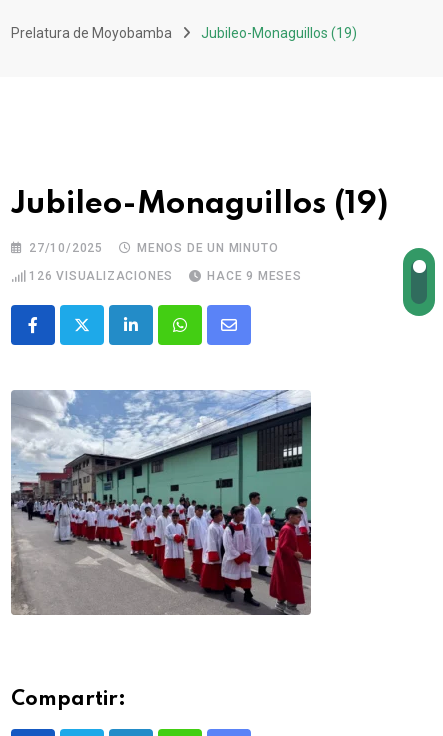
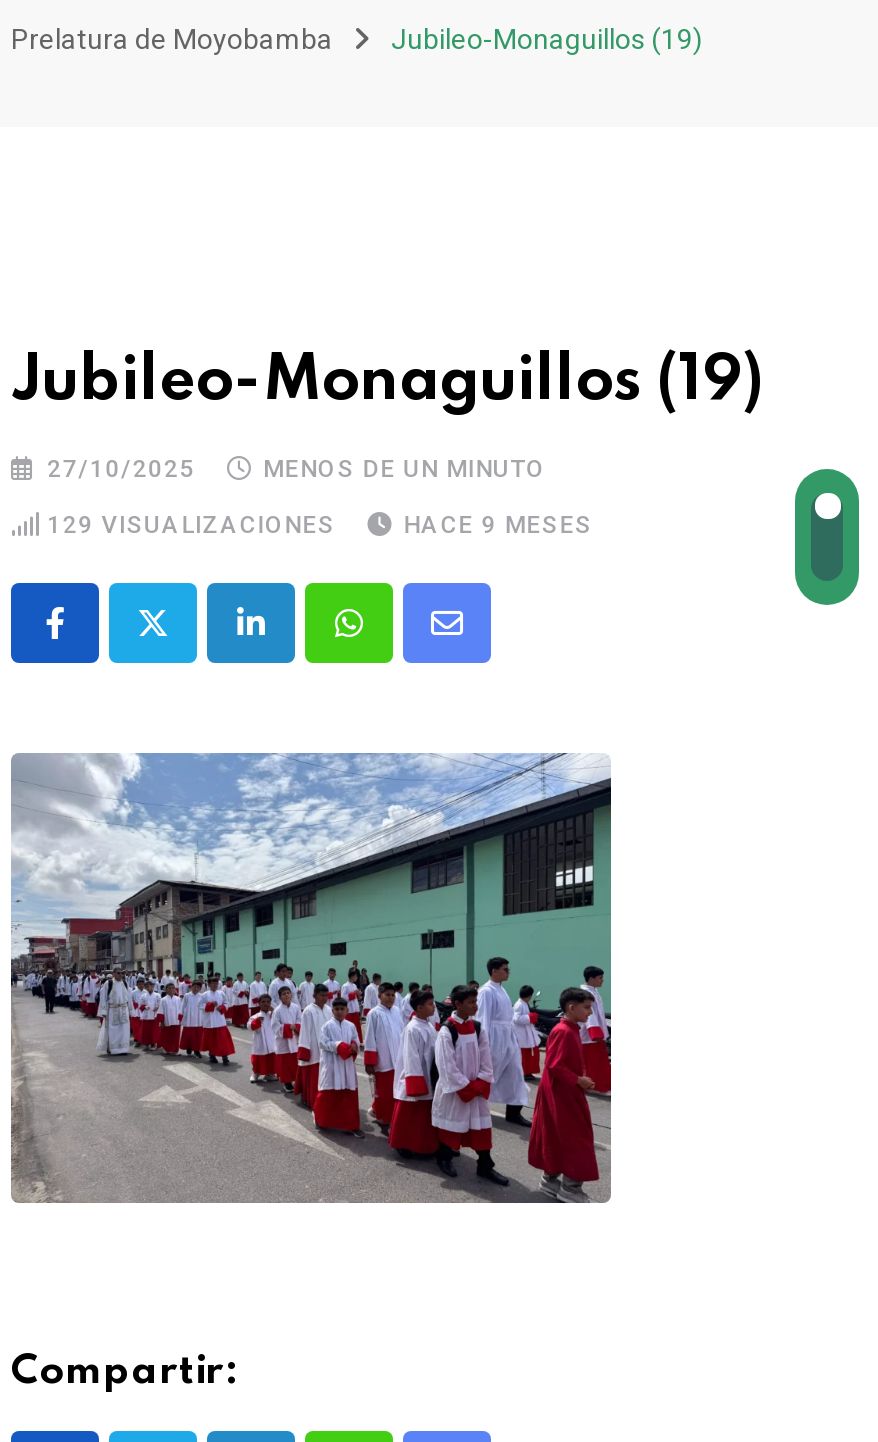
- 126 VISUALIZACIONES
+ 129 VISUALIZACIONES
